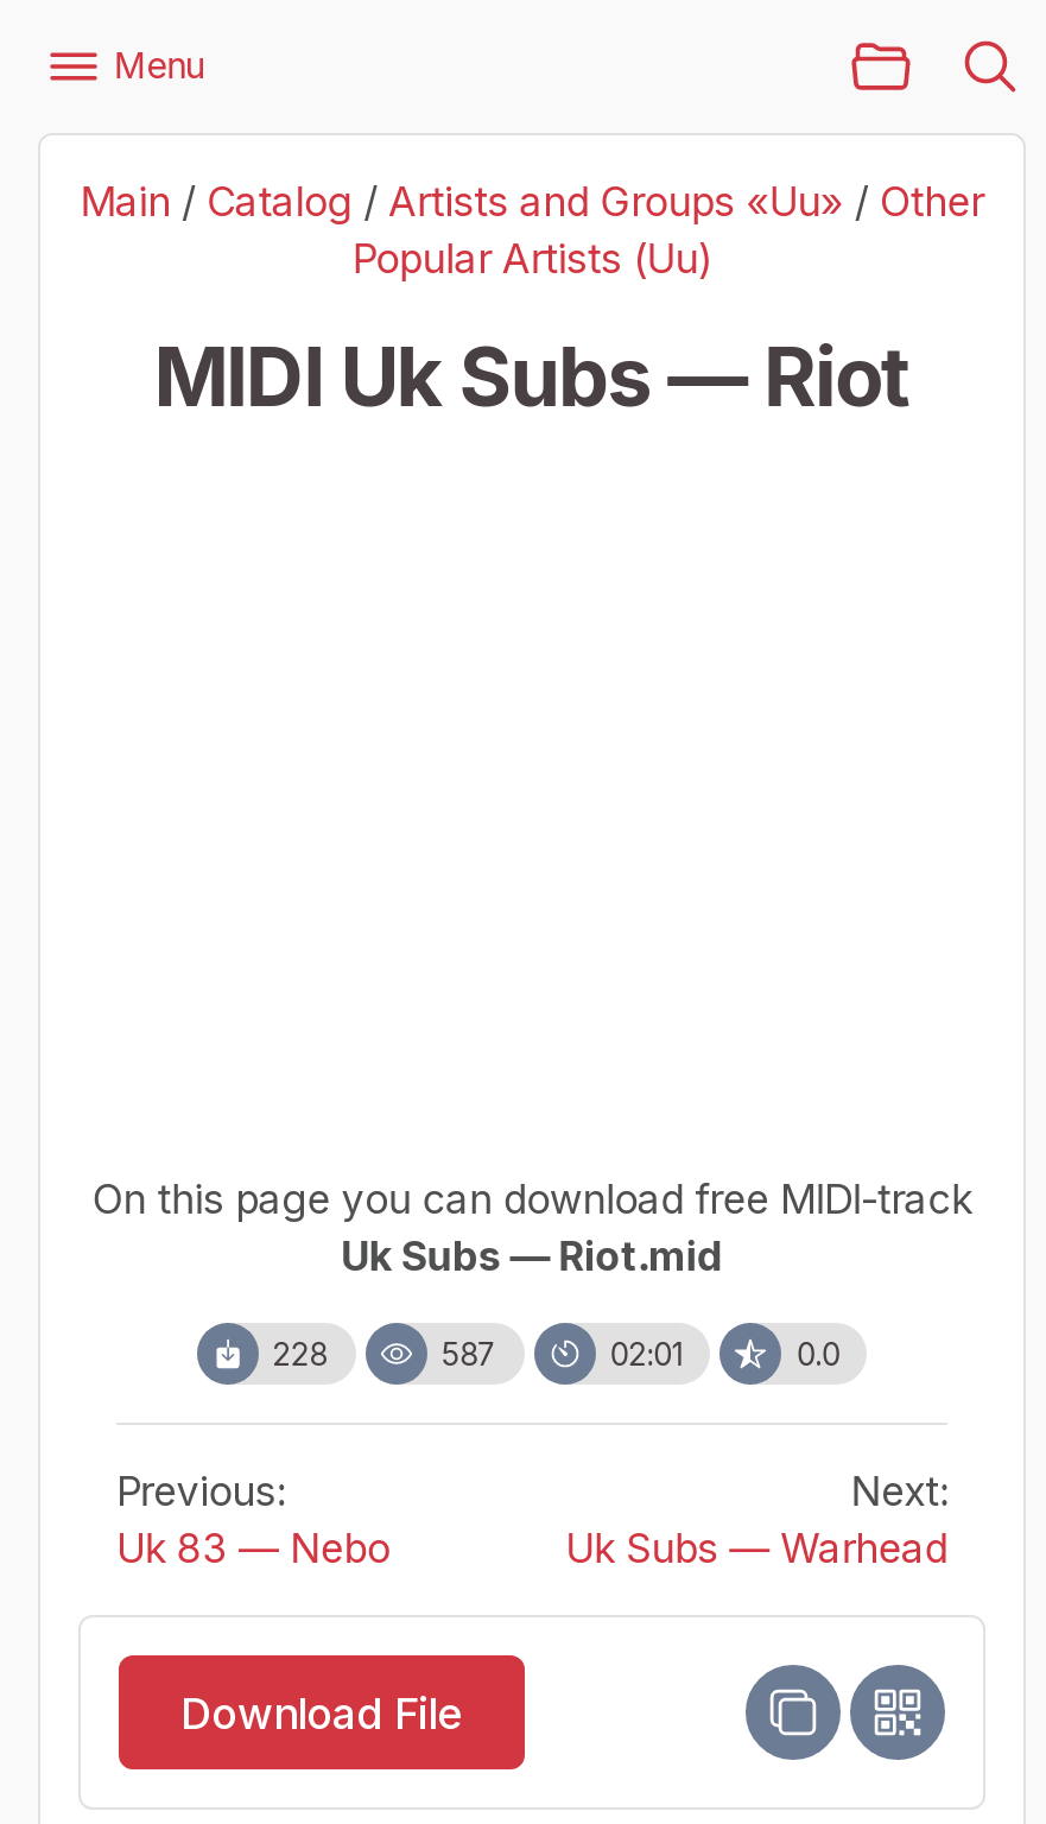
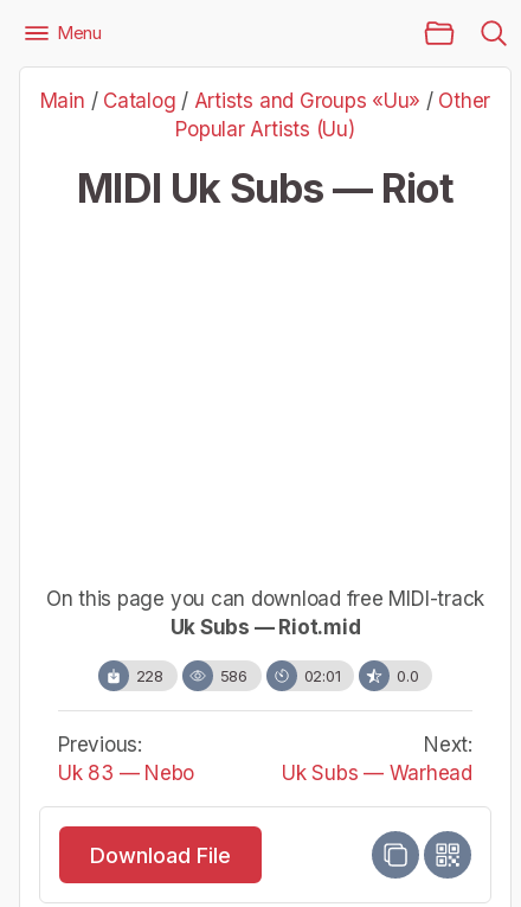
- 587
+ 586
